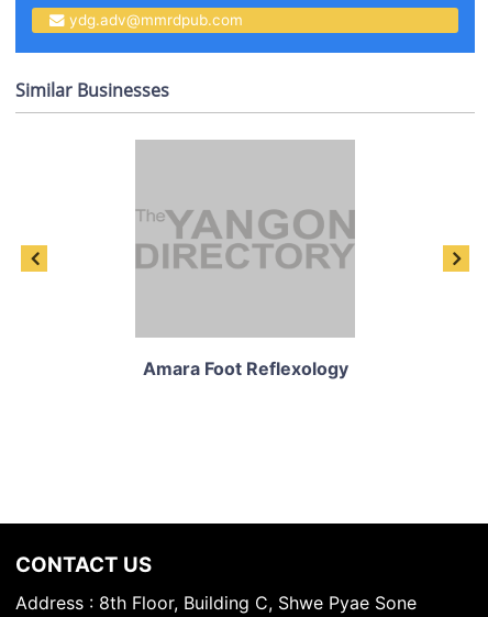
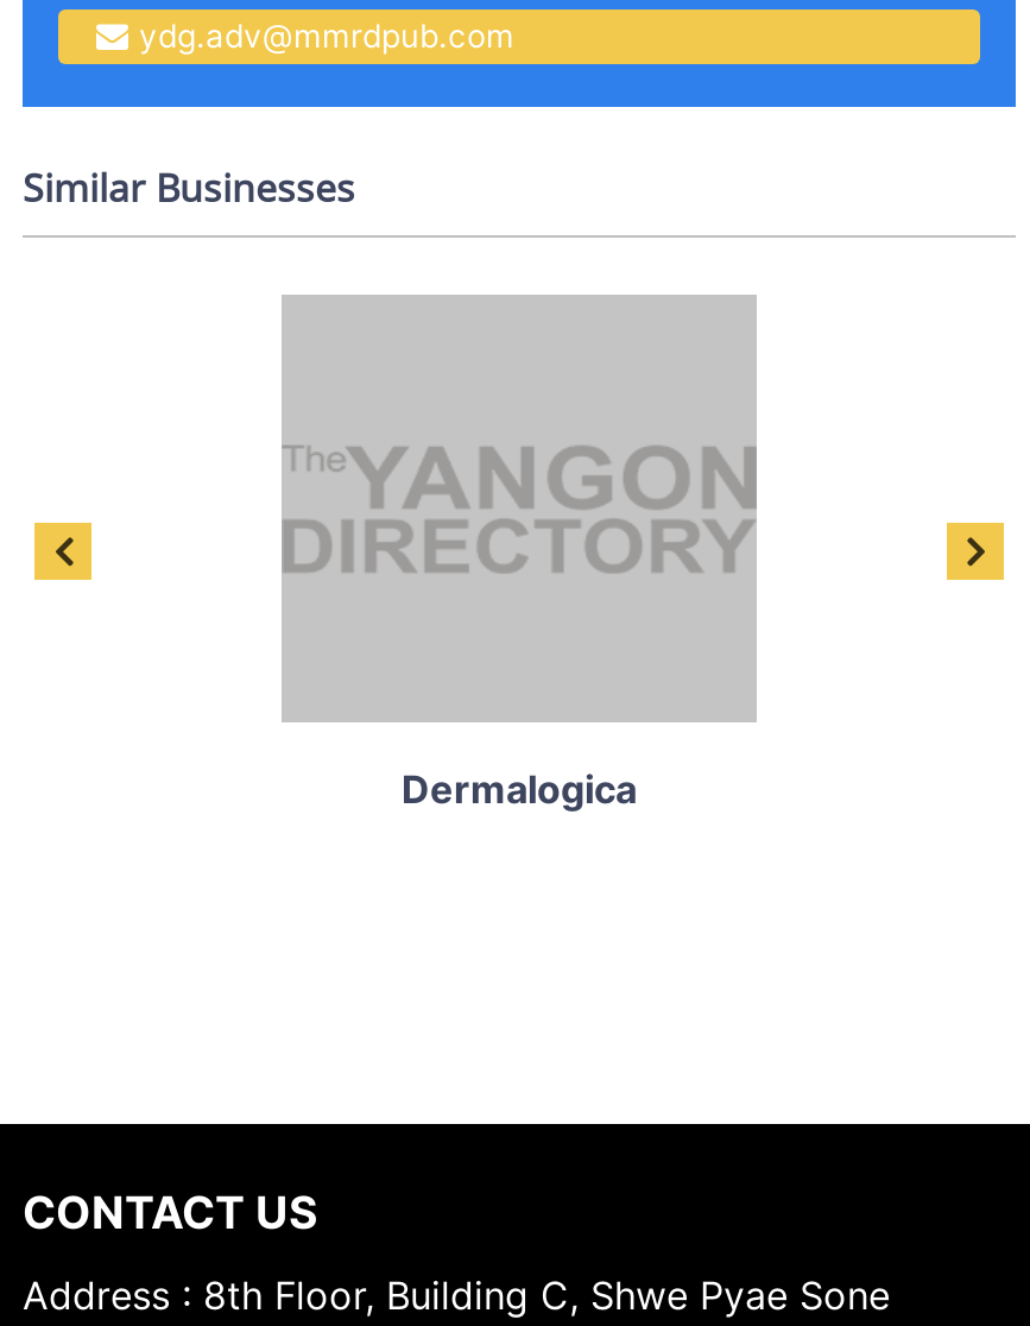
- Amara Foot Reflexology
+ Dermalogica
